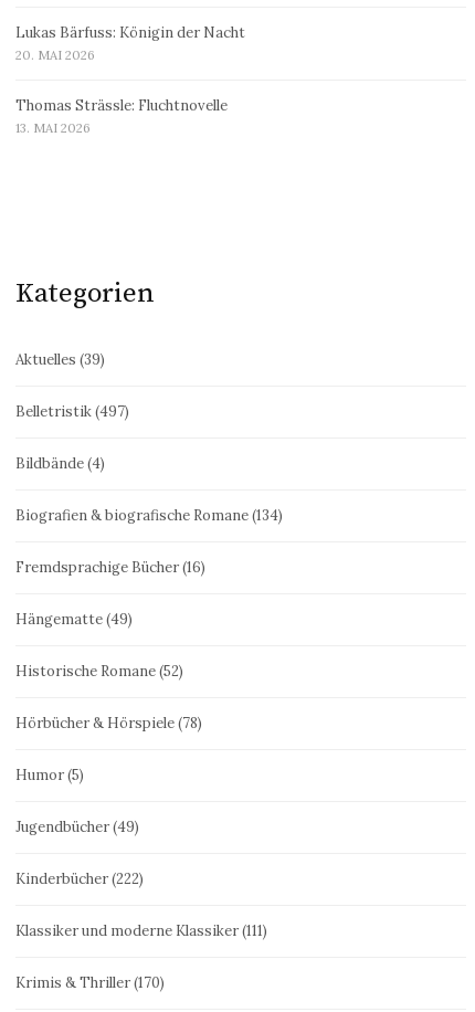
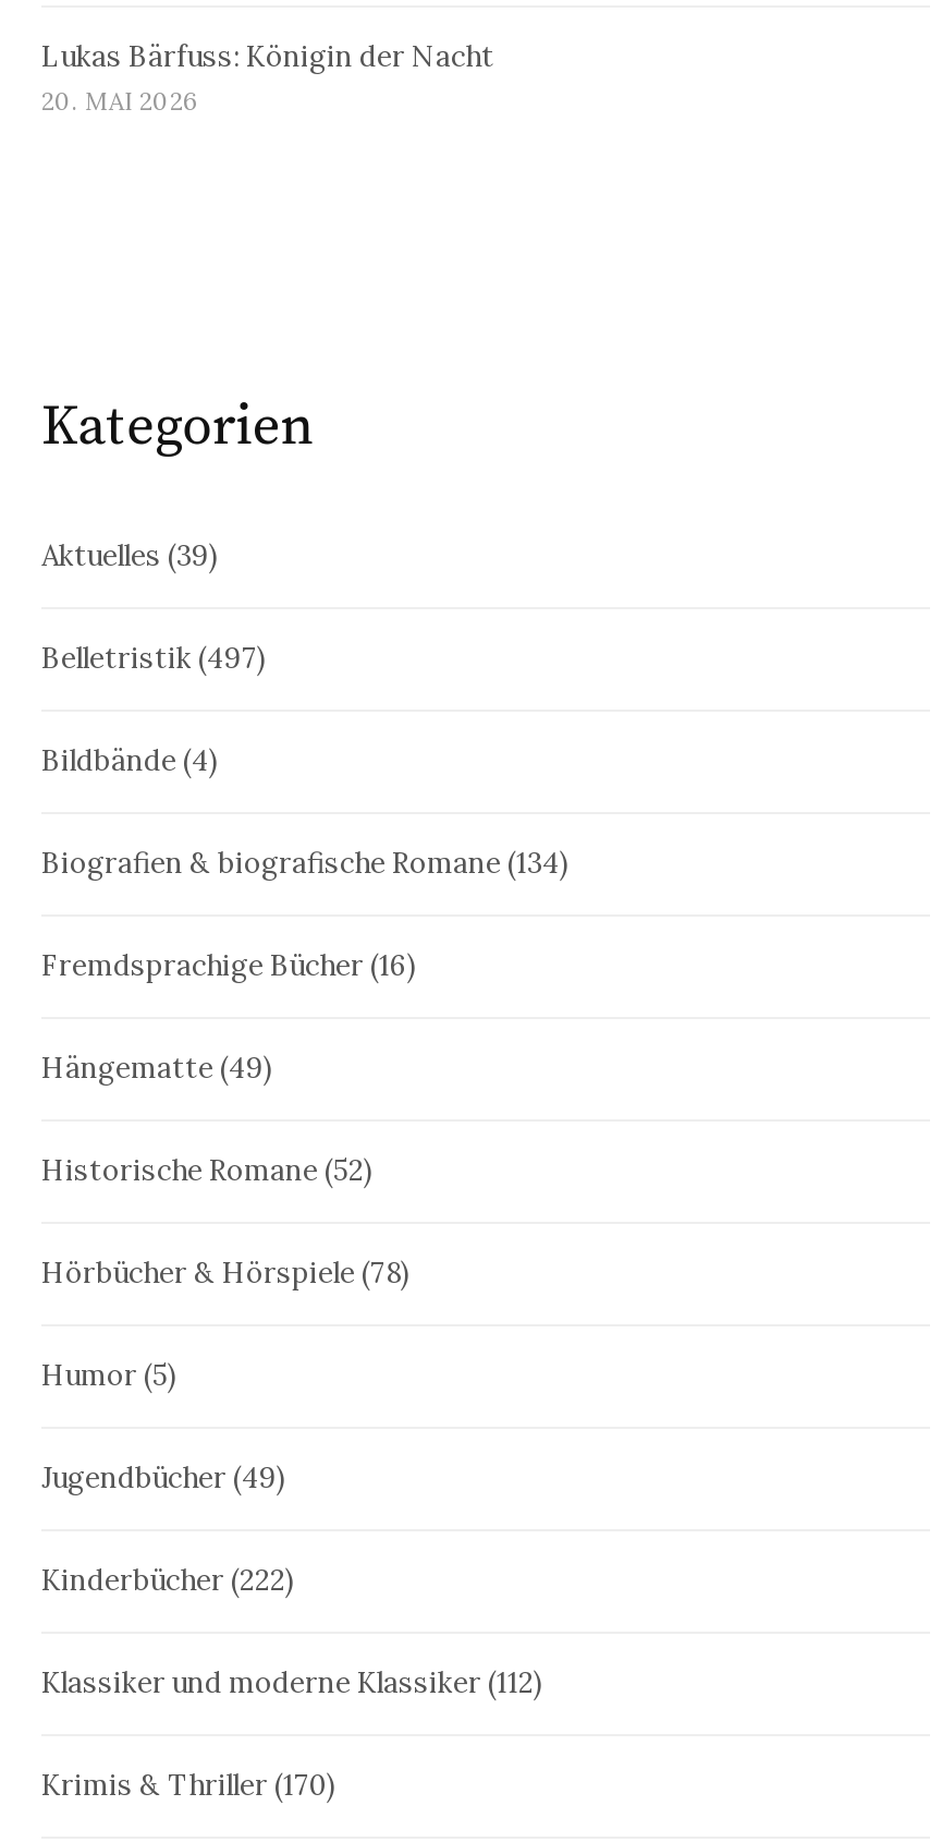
- Thomas Strässle: Fluchtnovelle
- 13. MAI 2026

- Klassiker und moderne Klassiker (111)
+ Klassiker und moderne Klassiker (112)
